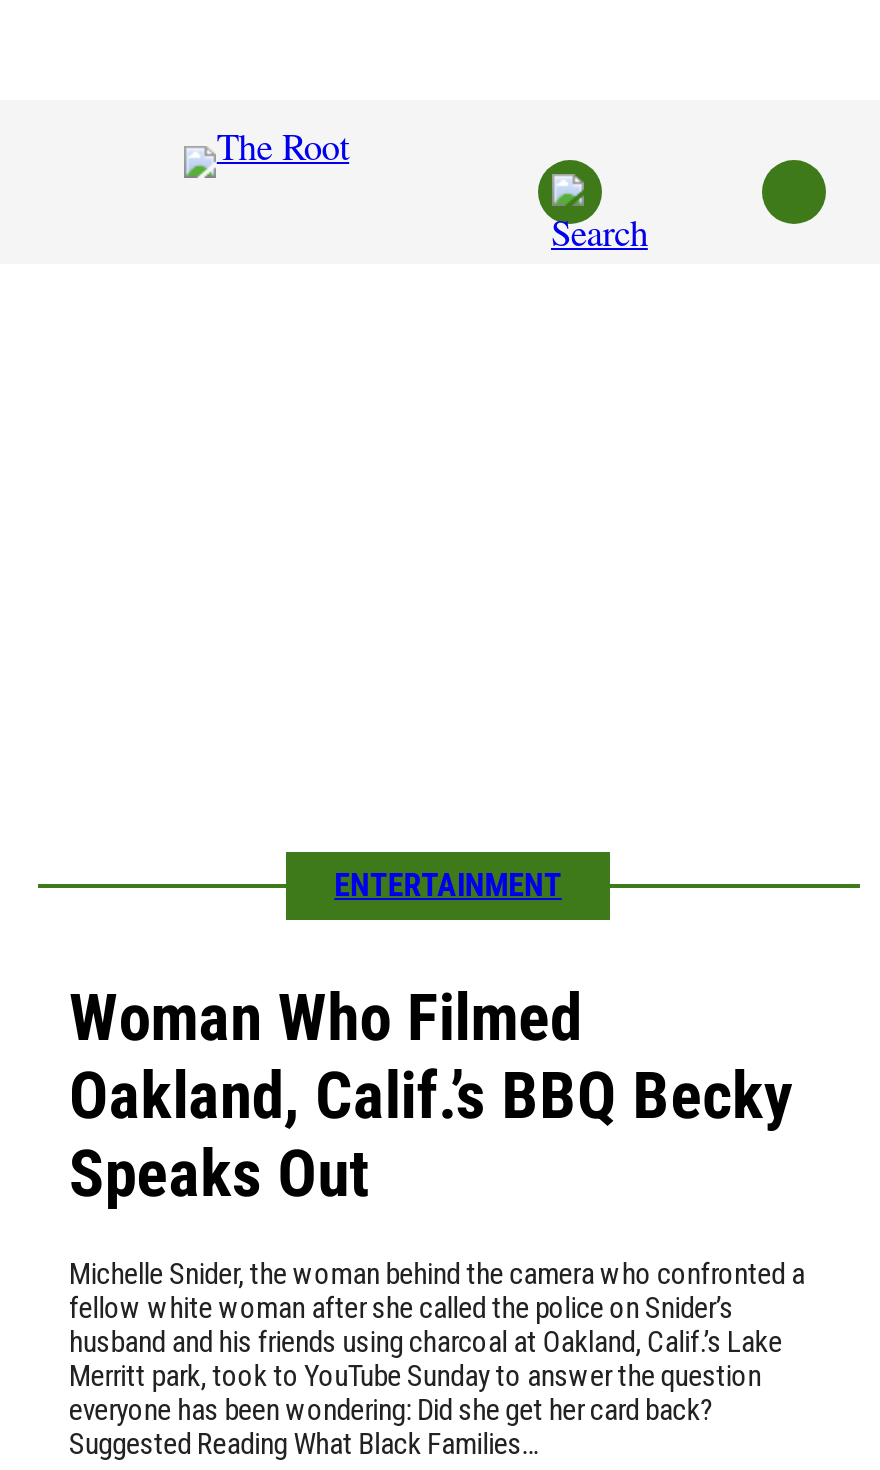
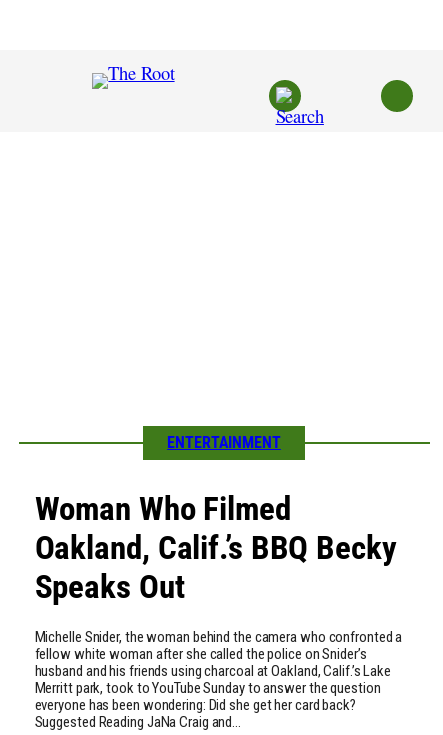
- Suggested Reading What Black Families…
+ Suggested Reading JaNa Craig and…
